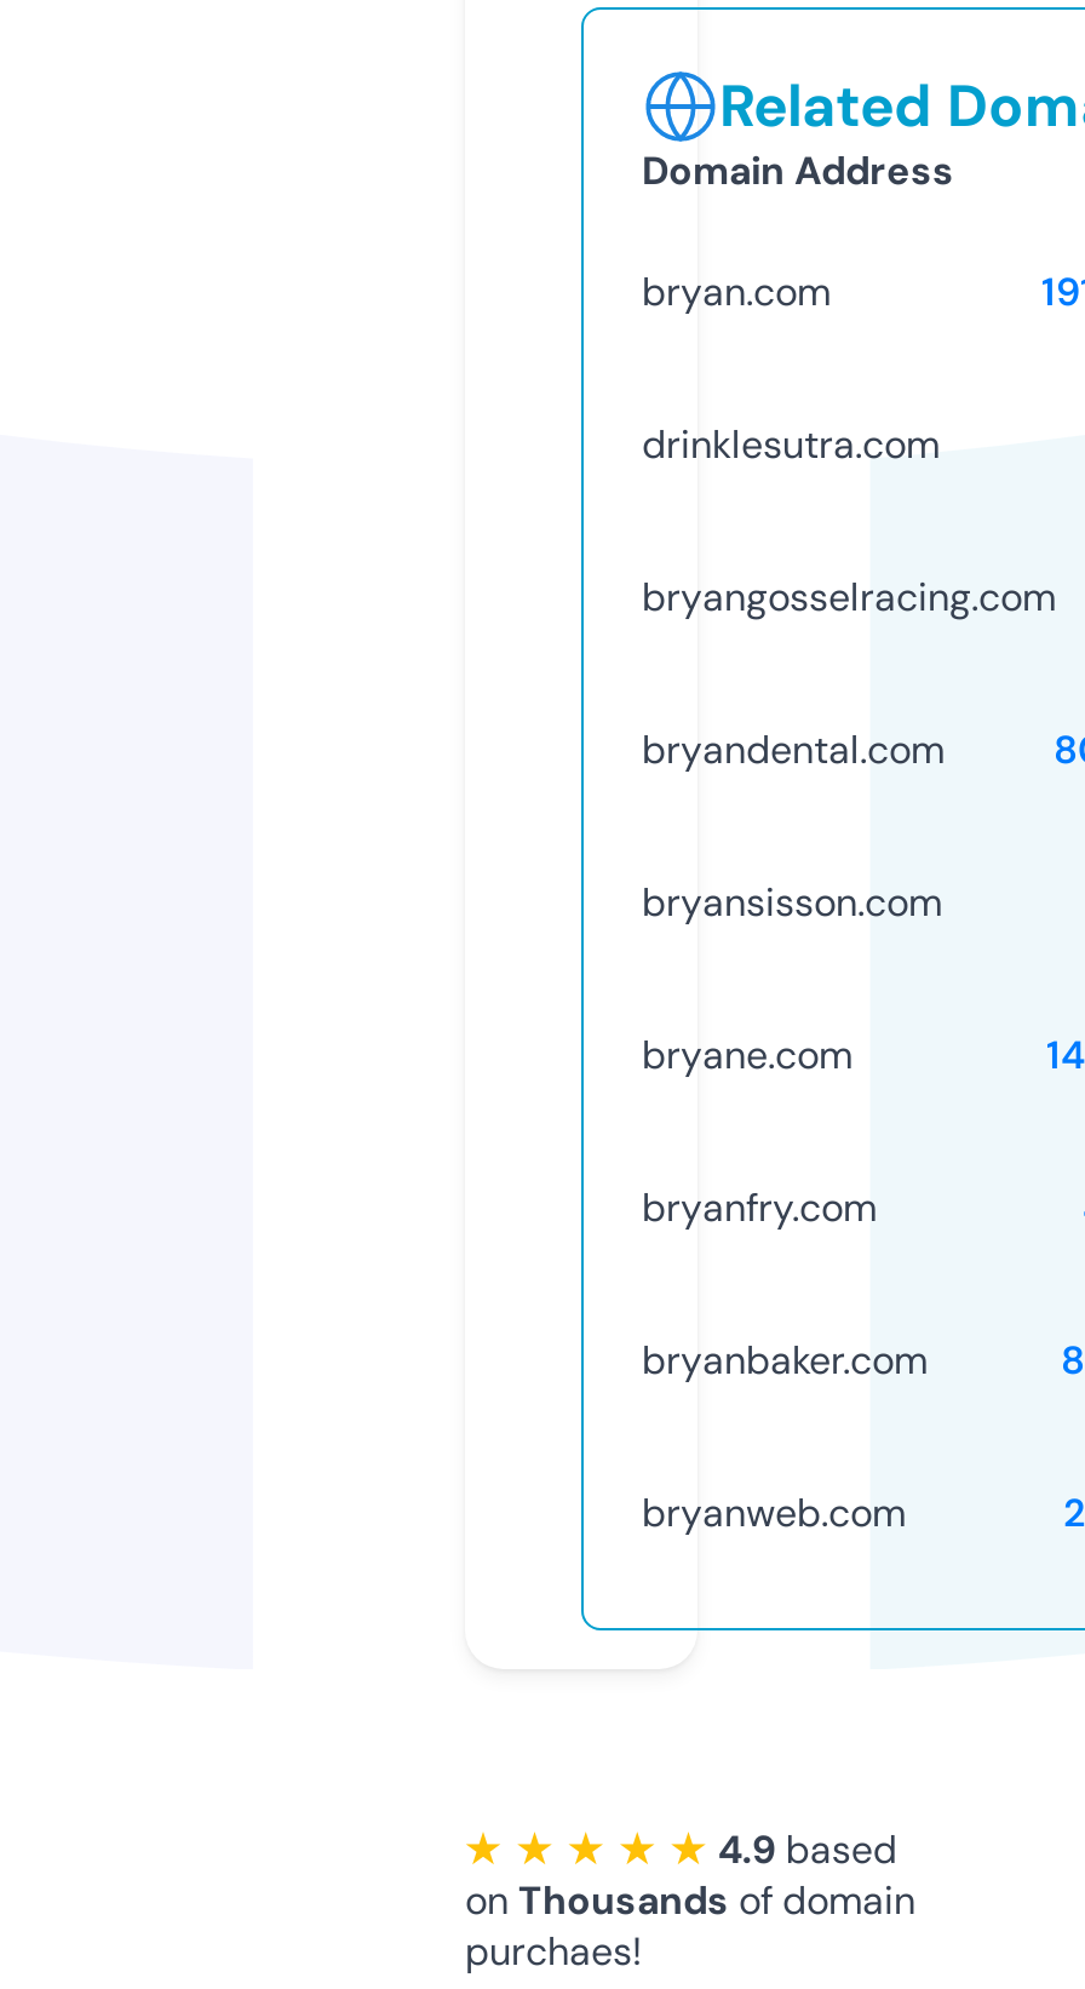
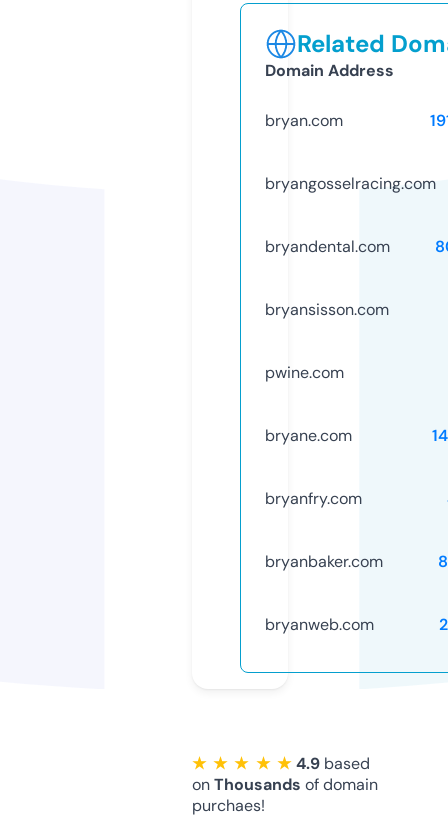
- drinklesutra.com

moved up: bryangosselracing.com | bryandental.com | bryansisson.com

+ pwine.com
